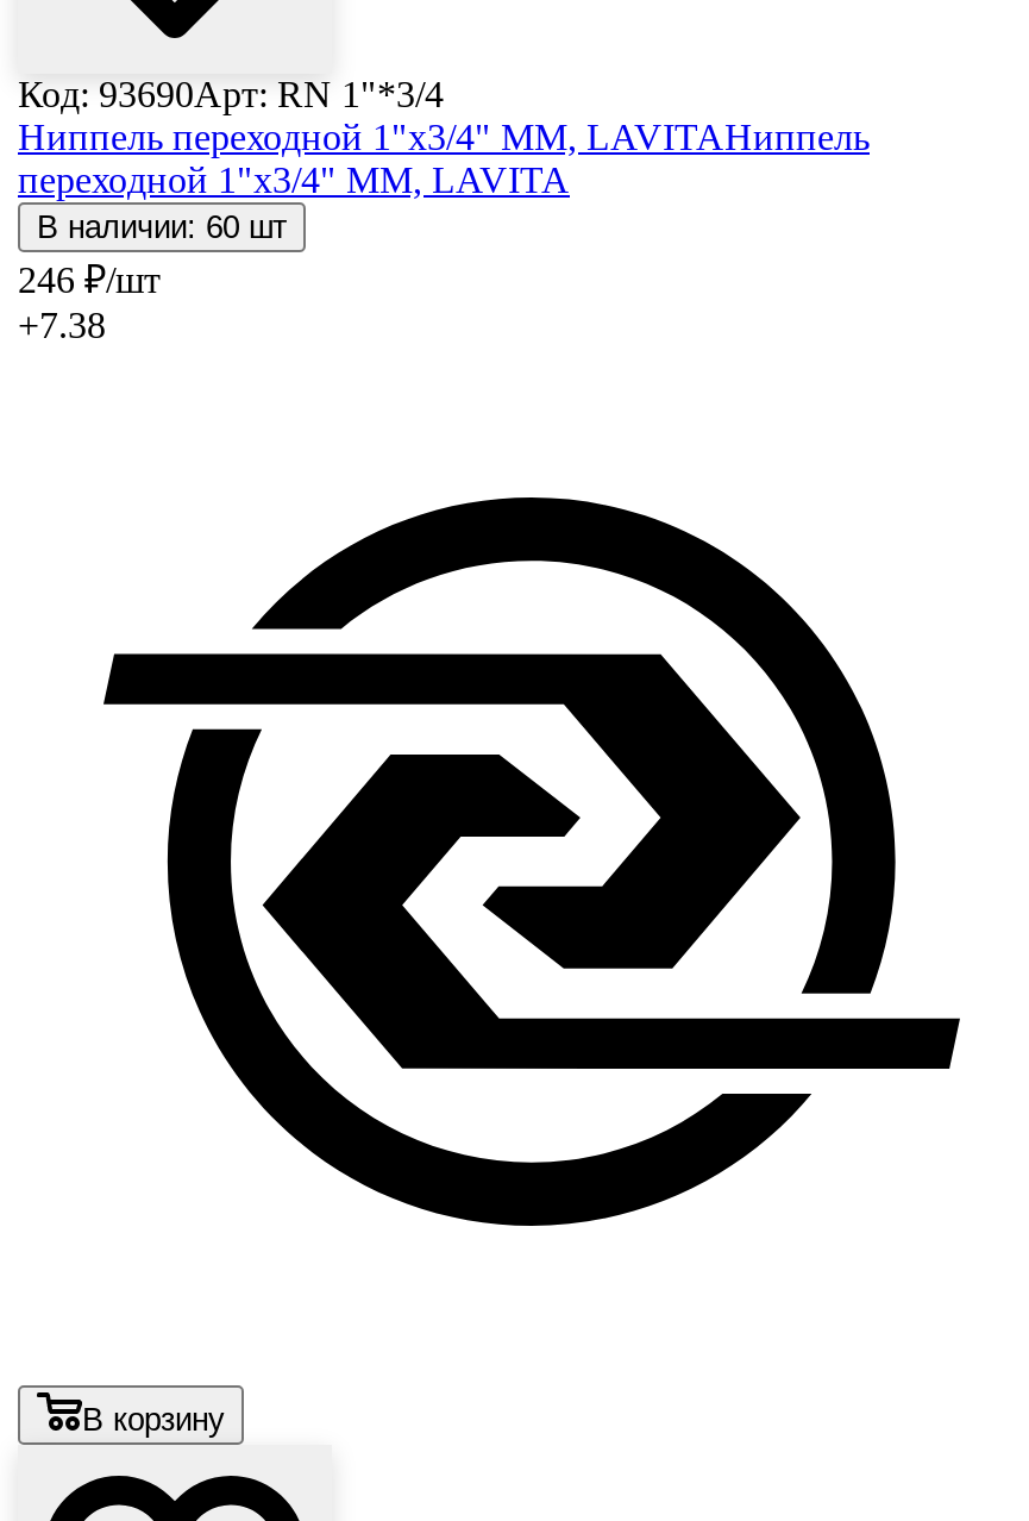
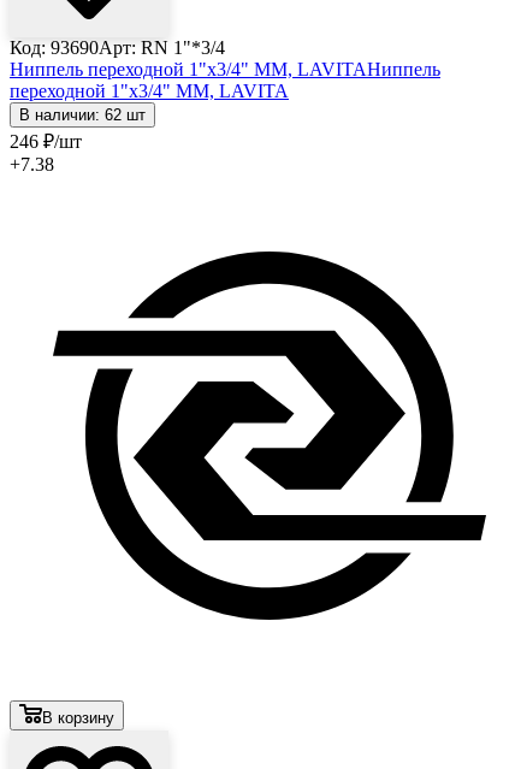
- В наличии: 60 шт
+ В наличии: 62 шт
